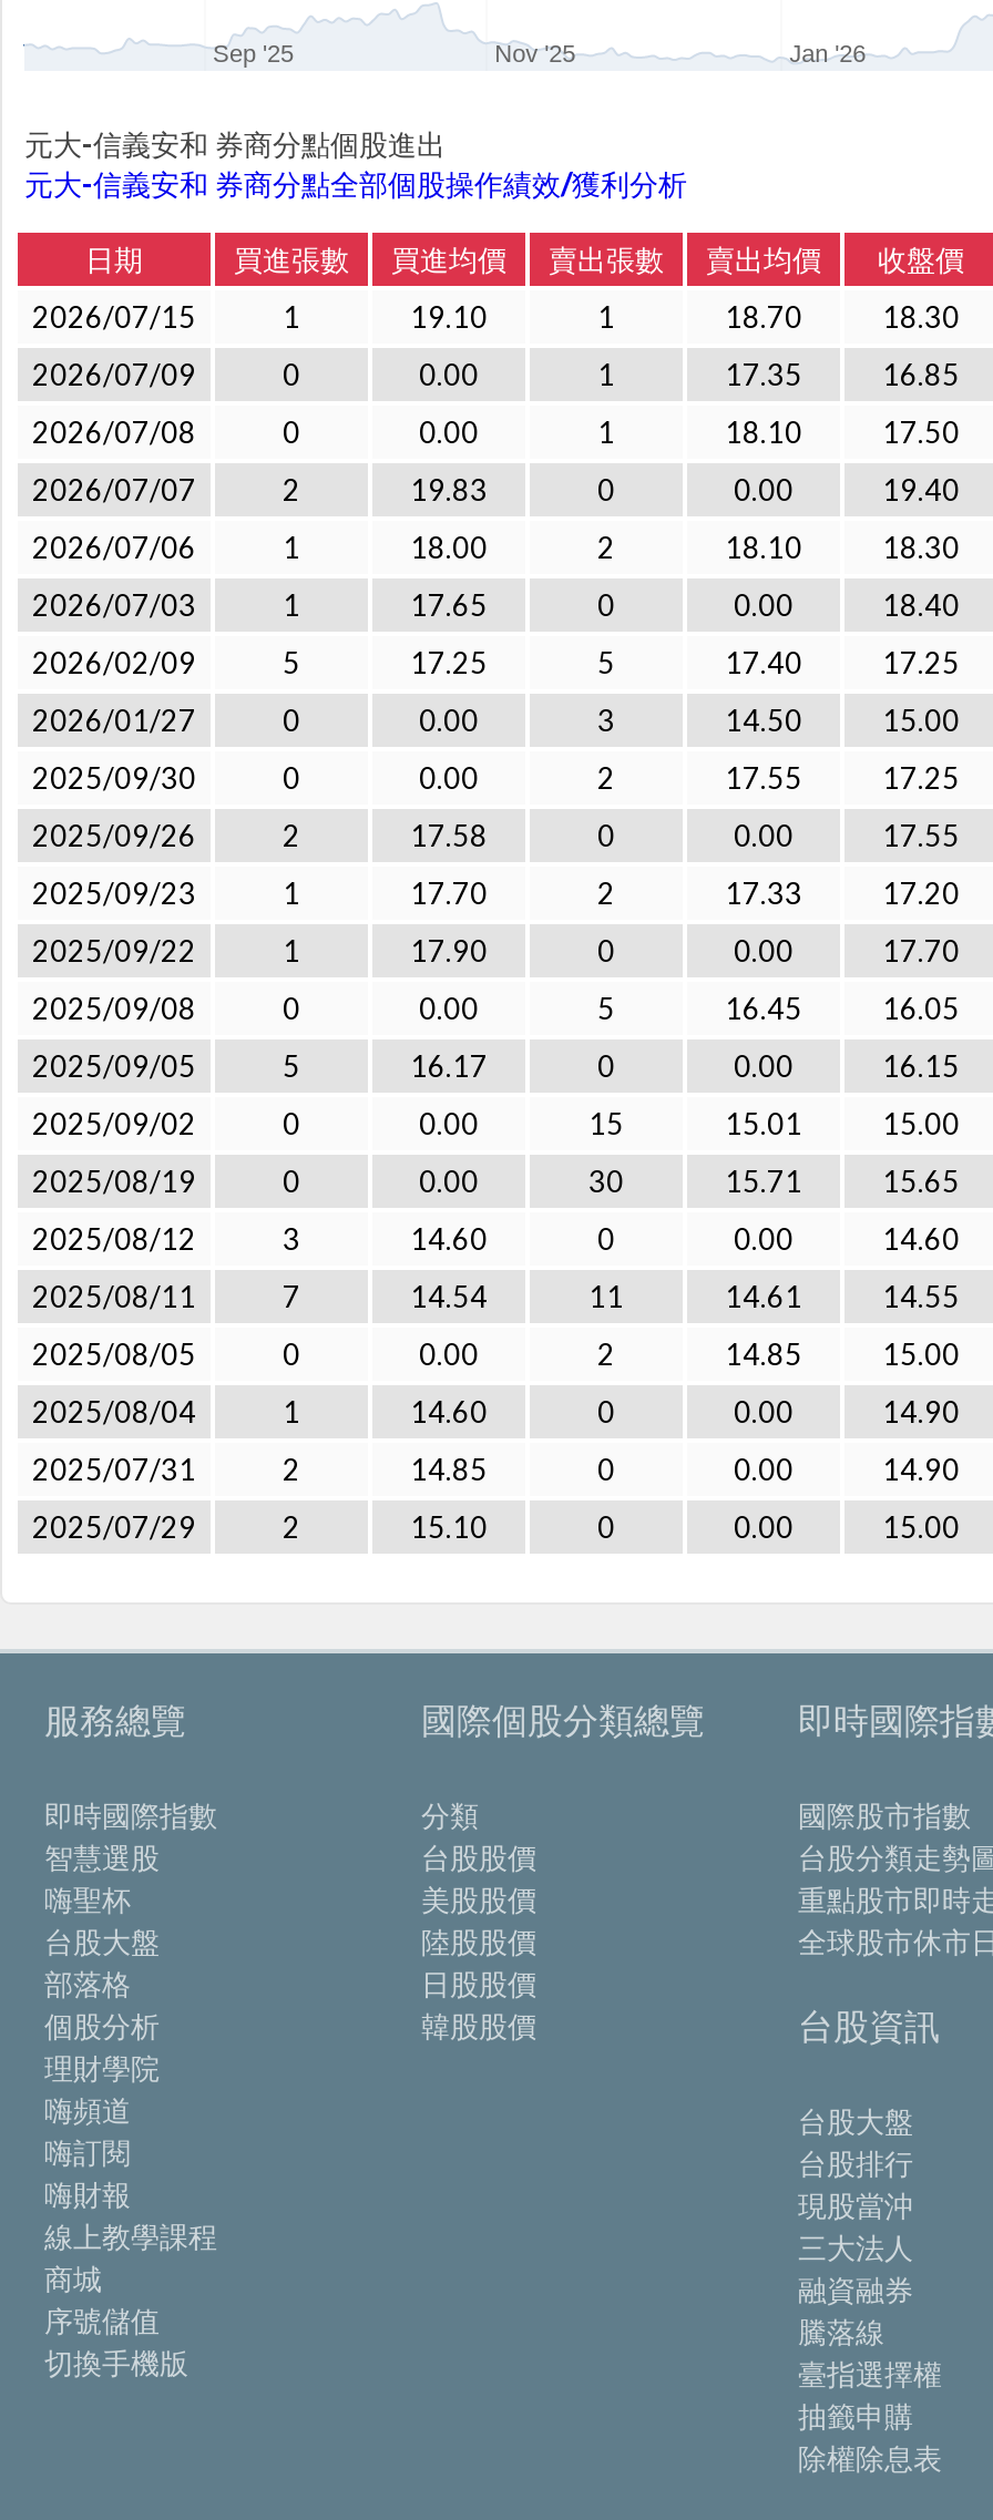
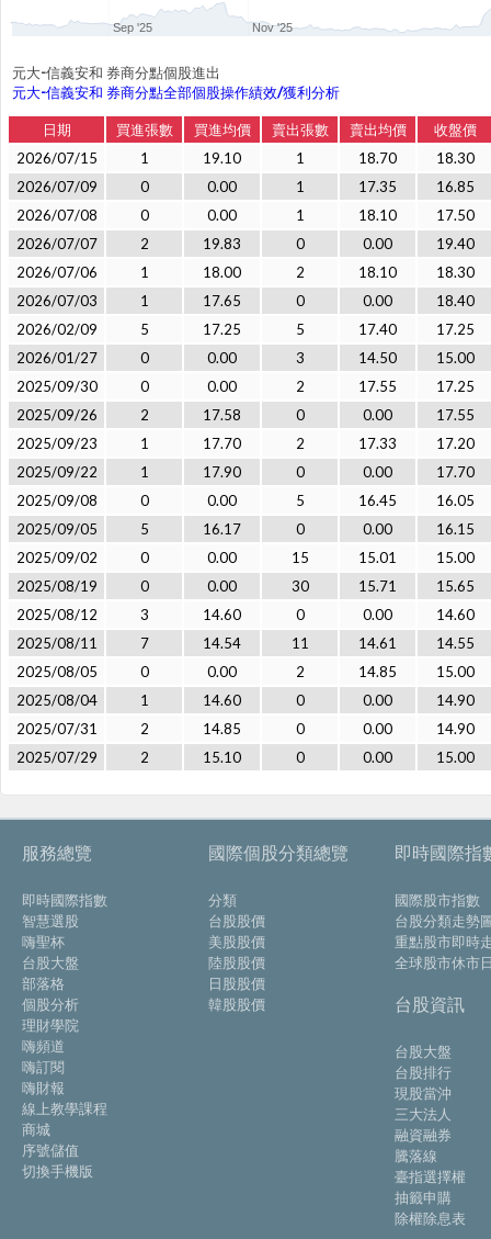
- Jan '26
